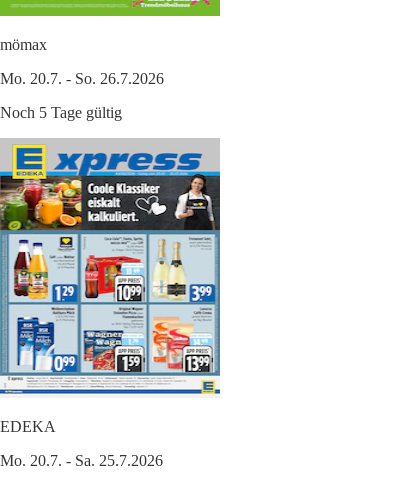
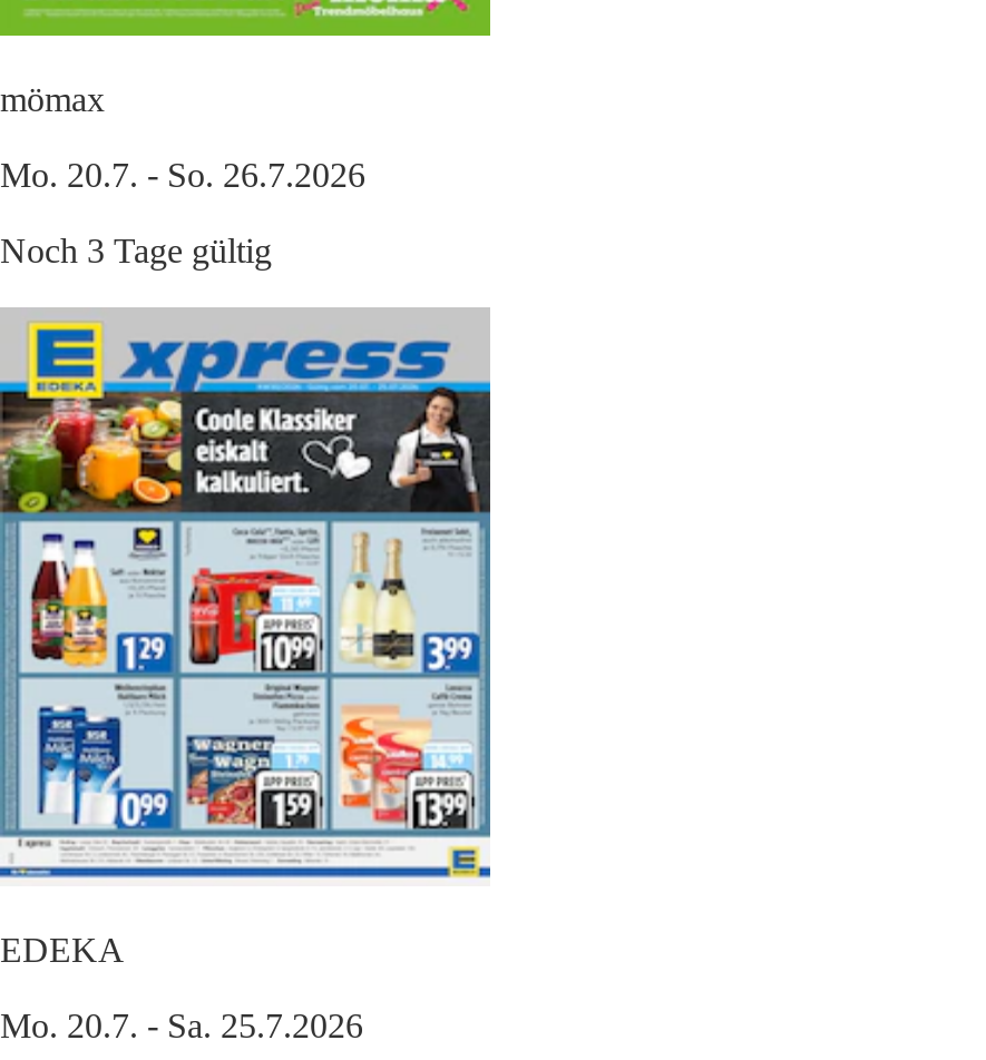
- Noch 5 Tage gültig
+ Noch 3 Tage gültig
